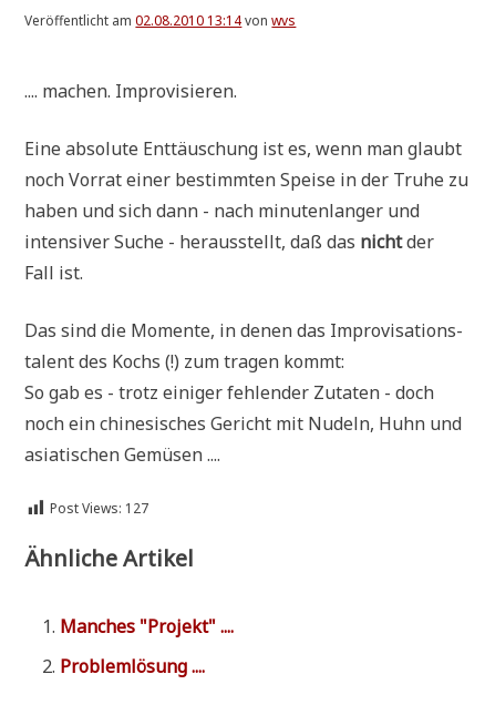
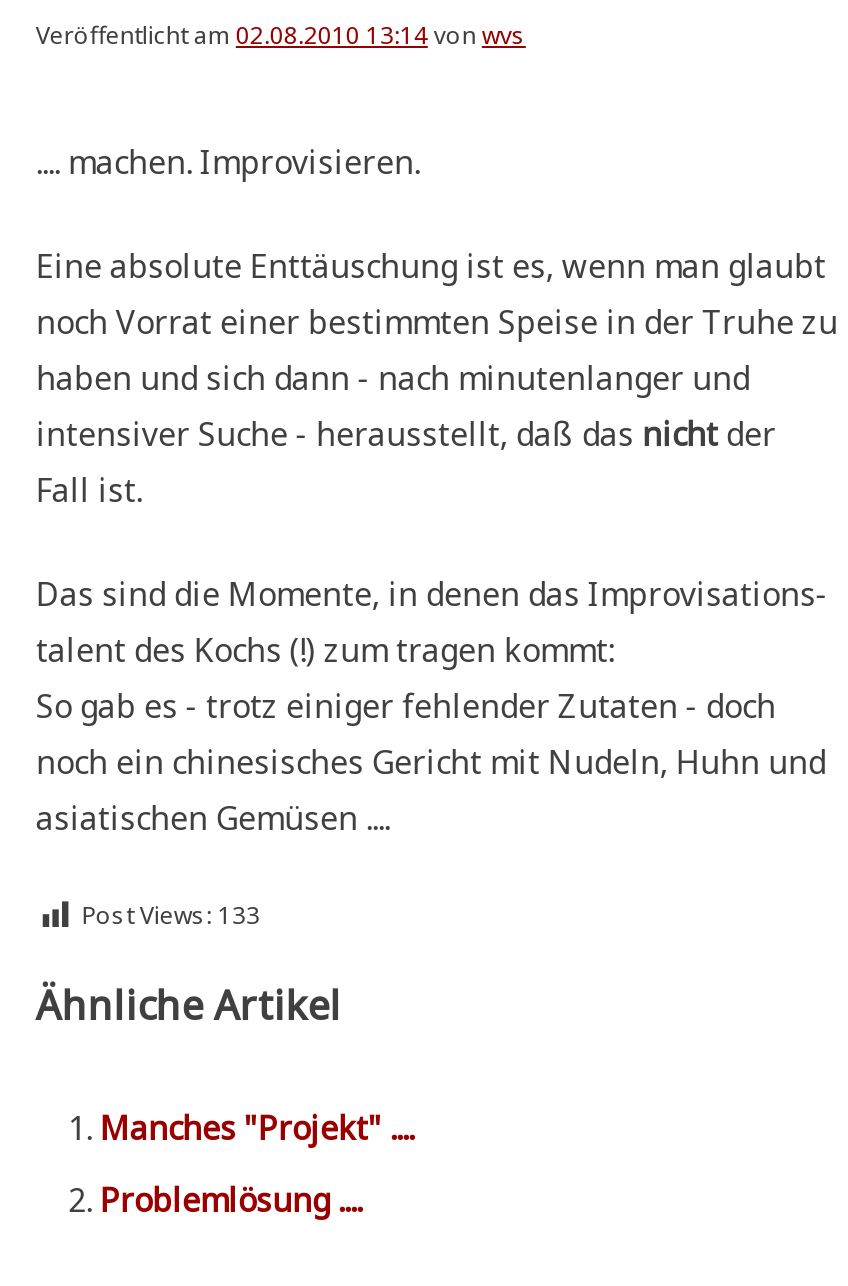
- Post Views: 127
+ Post Views: 133
